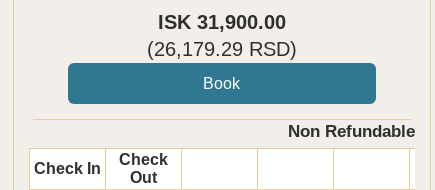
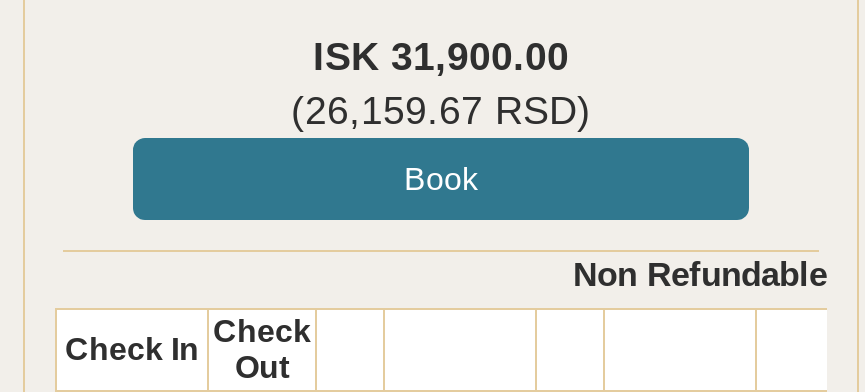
- (26,179.29 RSD)
+ (26,159.67 RSD)
